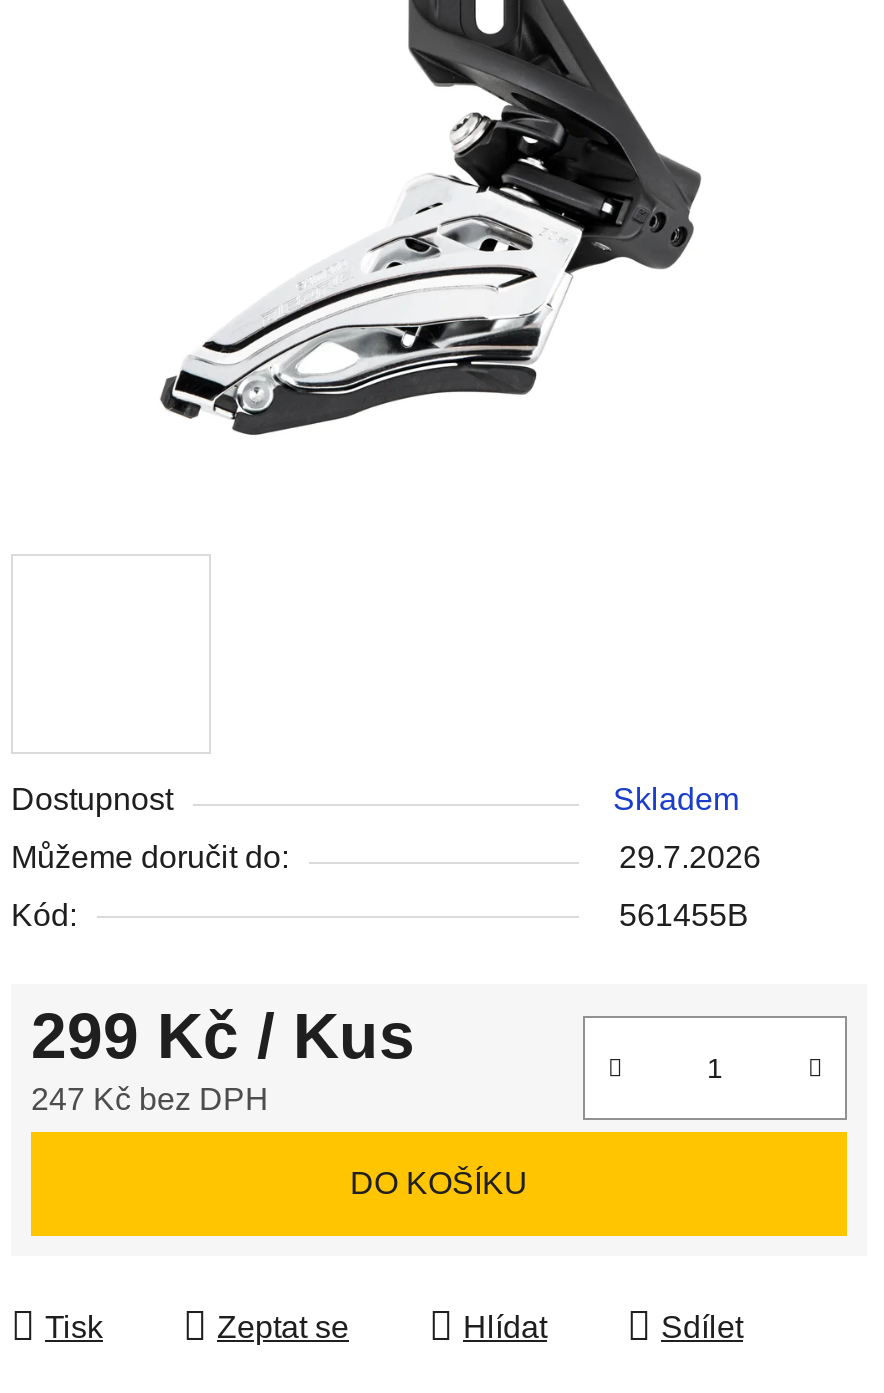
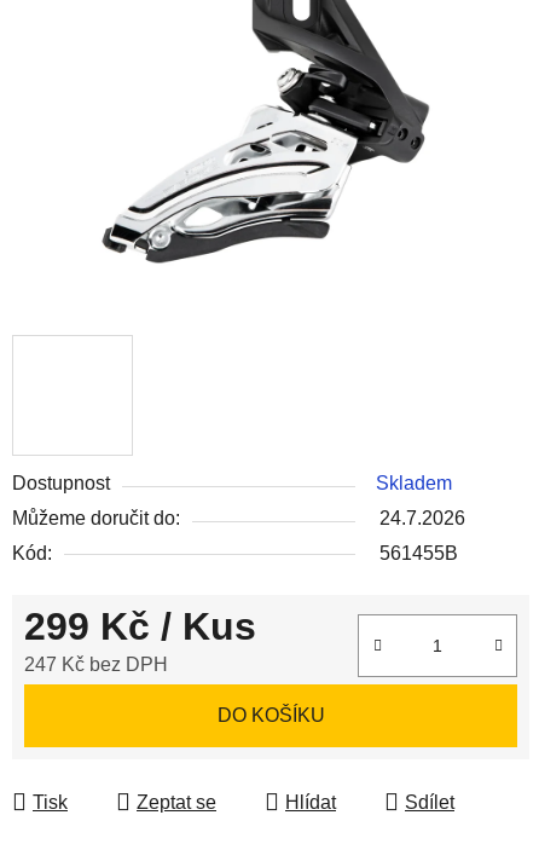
- 29.7.2026
+ 24.7.2026
